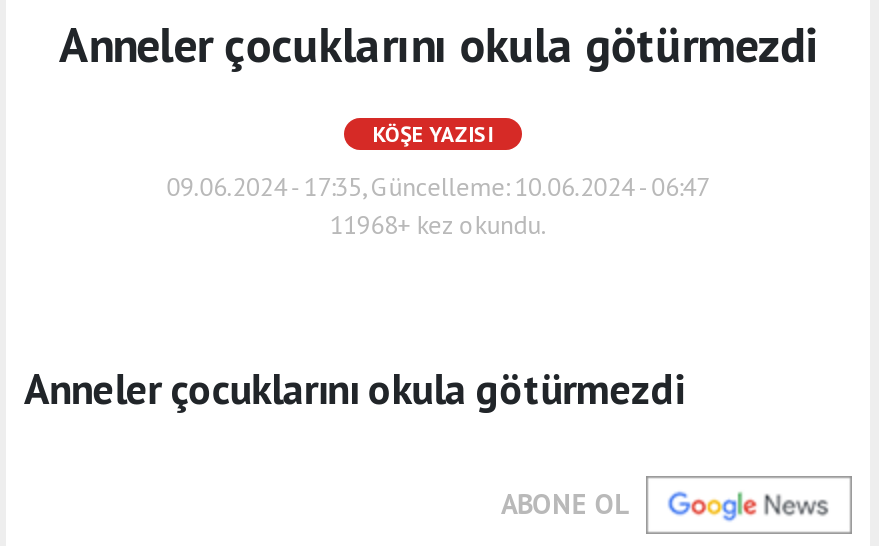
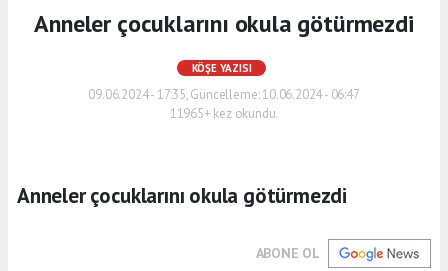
- 11968+ kez okundu.
+ 11965+ kez okundu.
